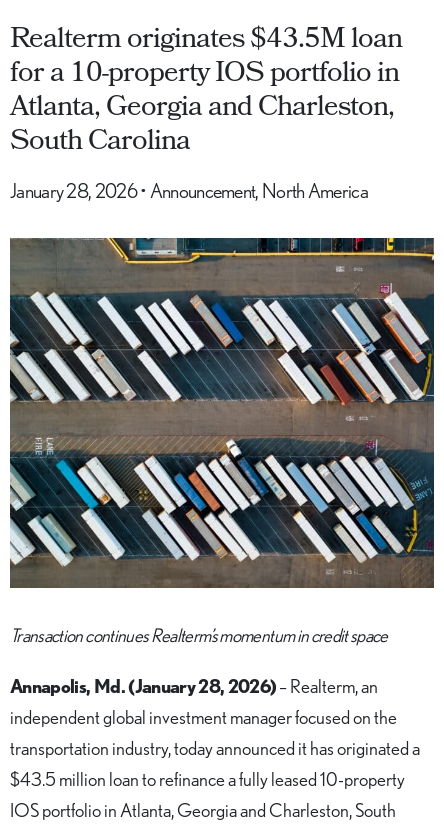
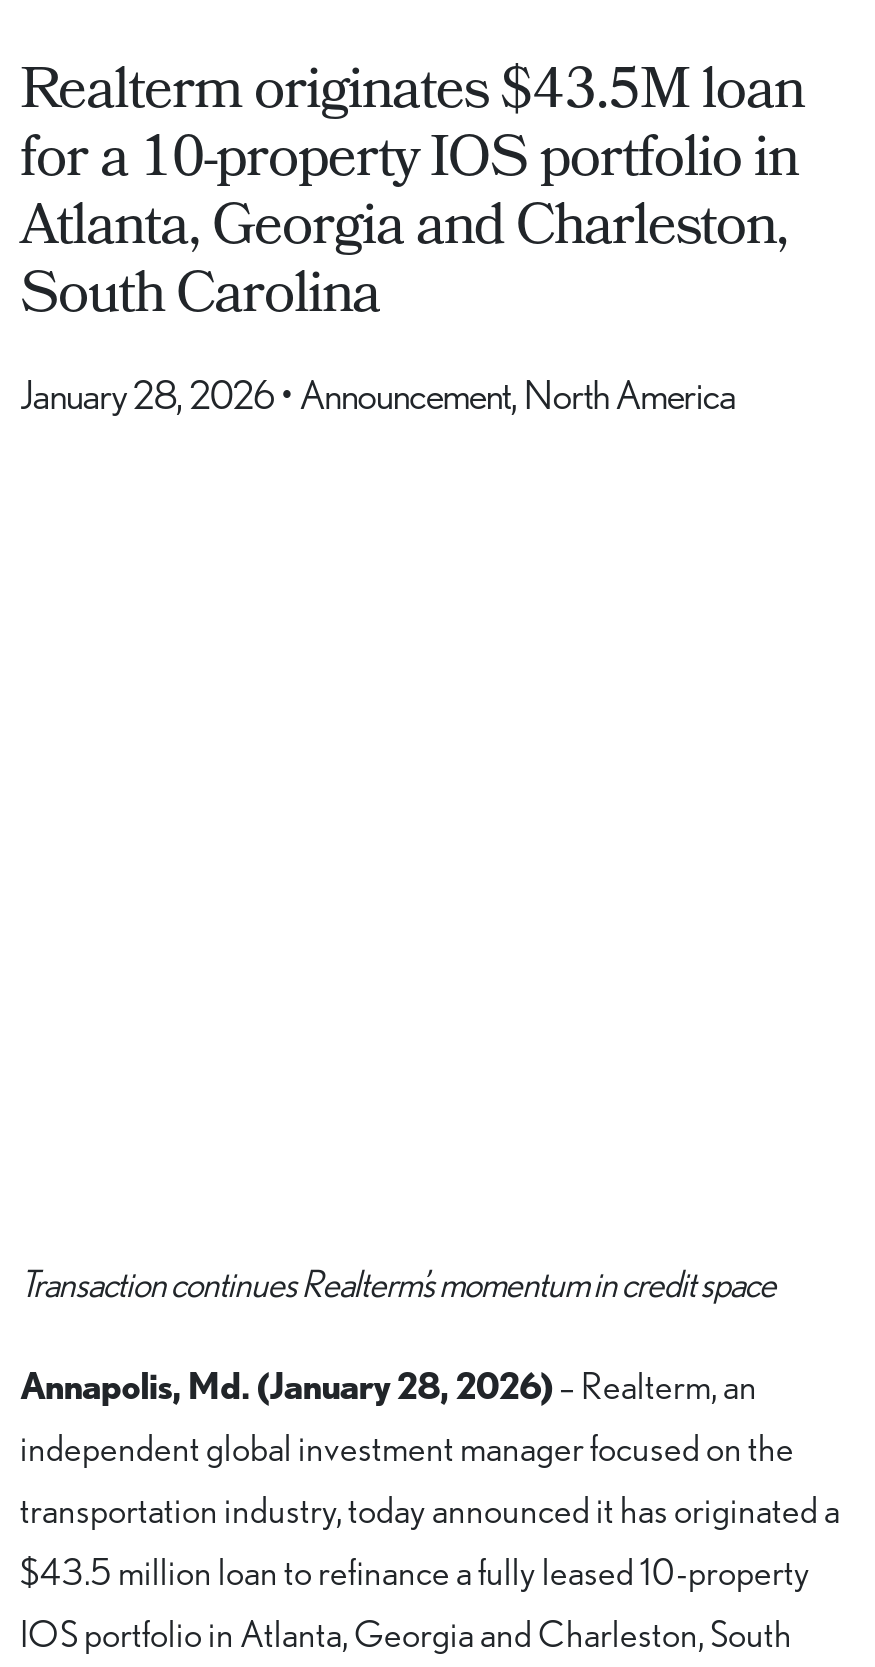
- [image]
